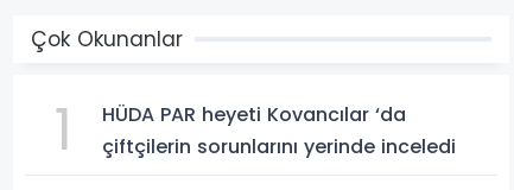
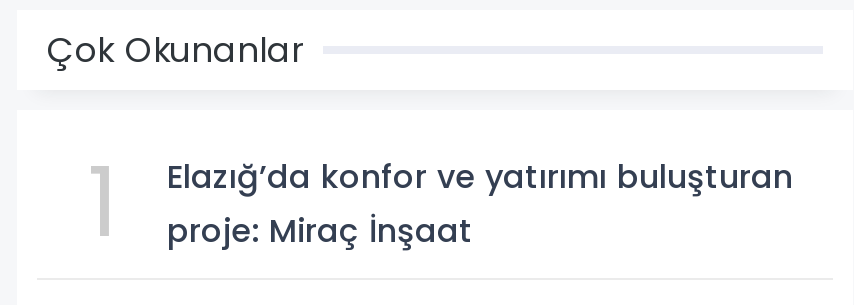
- HÜDA PAR heyeti Kovancılar ‘da
- çiftçilerin sorunlarını yerinde inceledi
+ Elazığ’da konfor ve yatırımı buluşturan
+ proje: Miraç İnşaat
